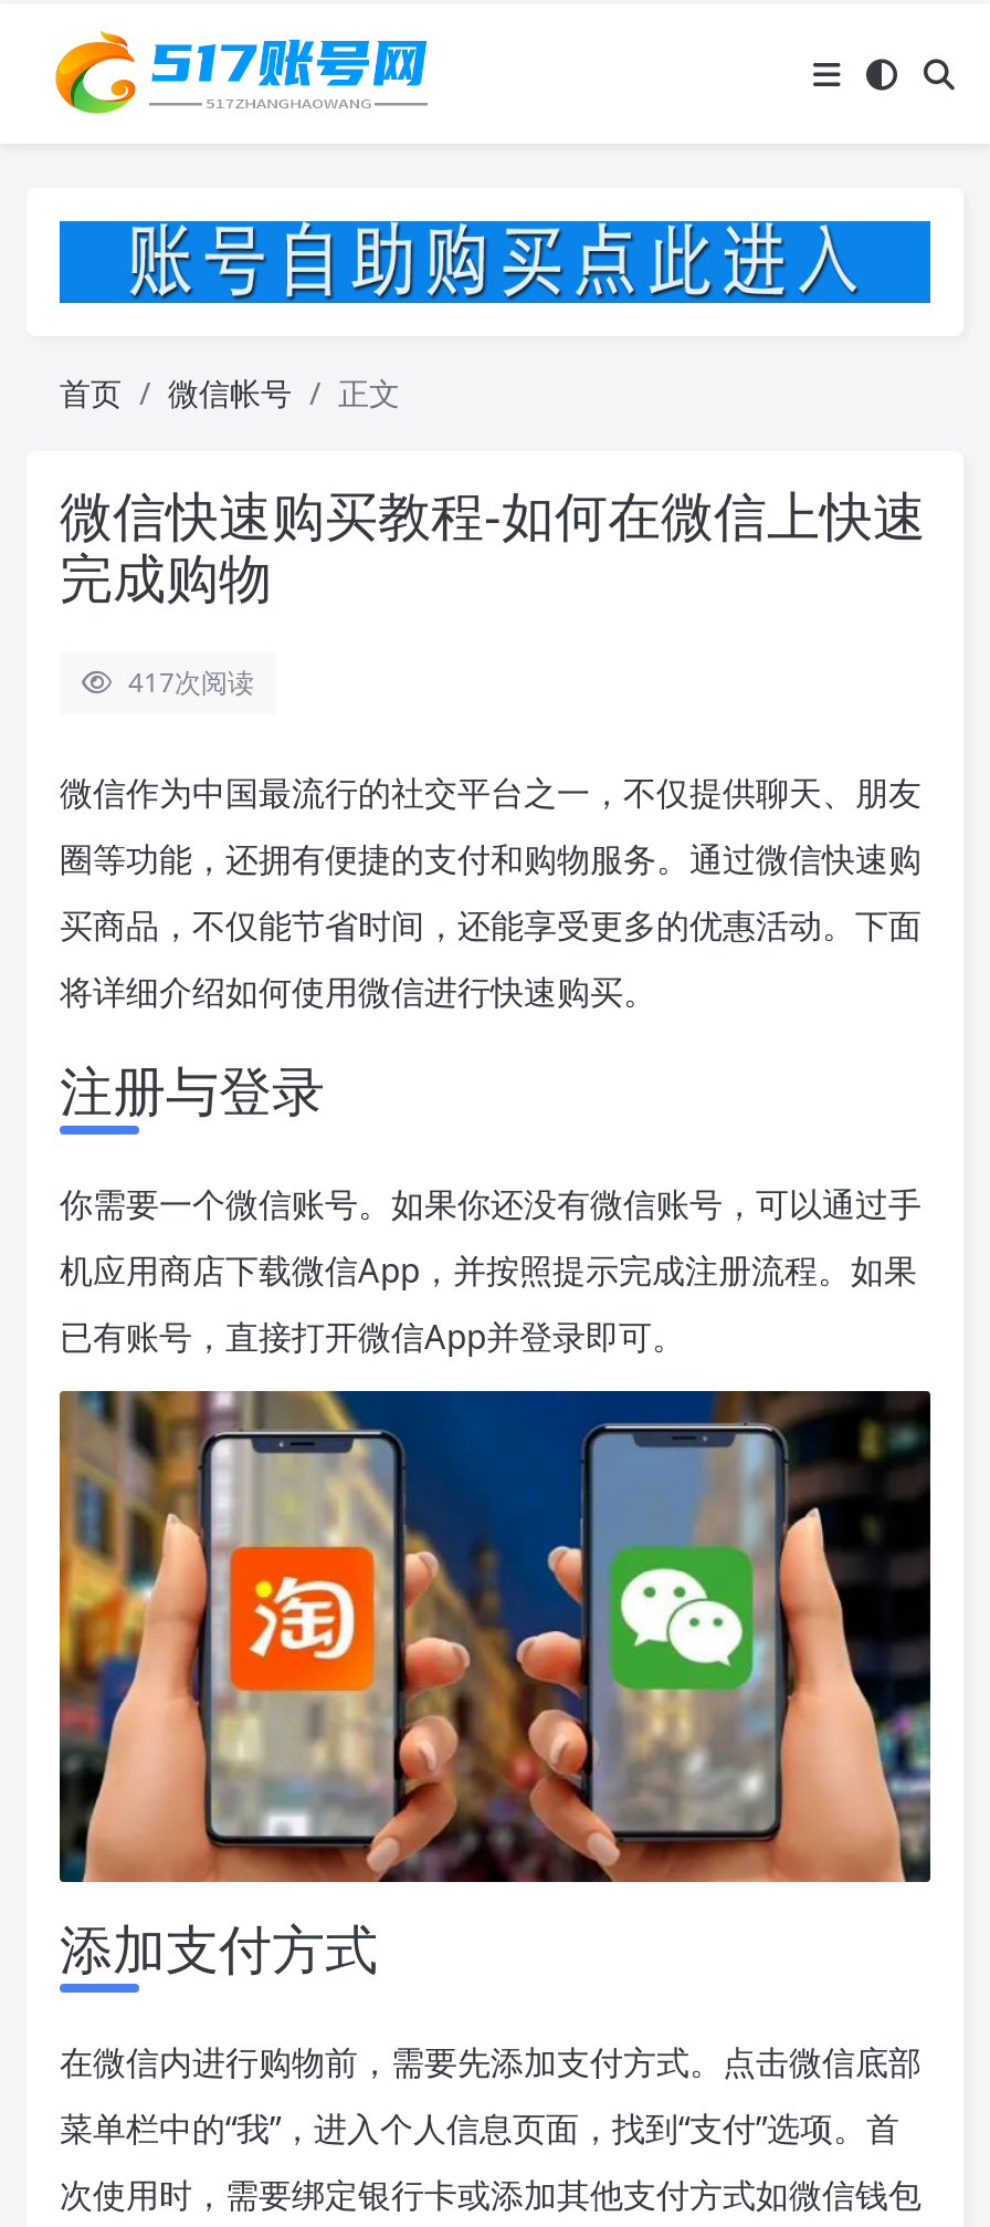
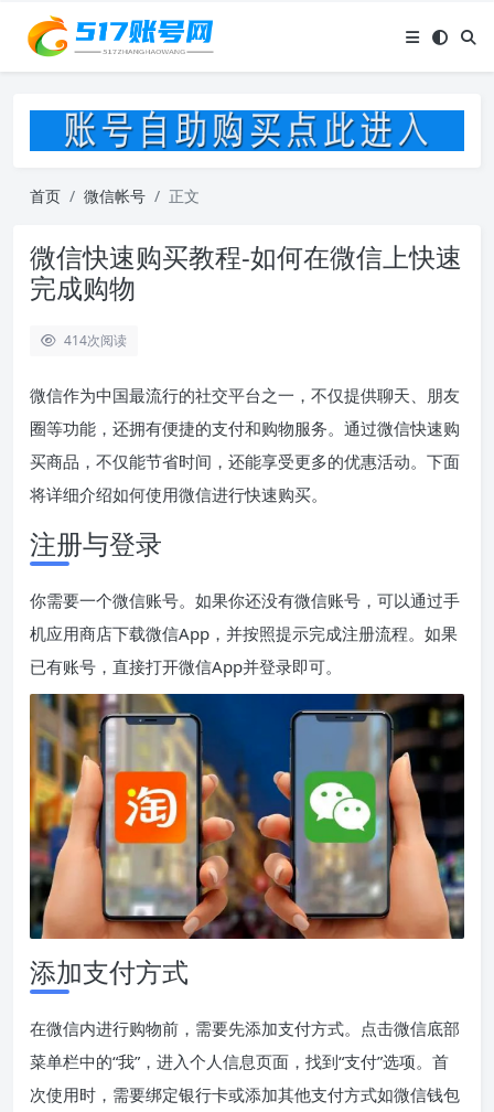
- 417次阅读
+ 414次阅读
